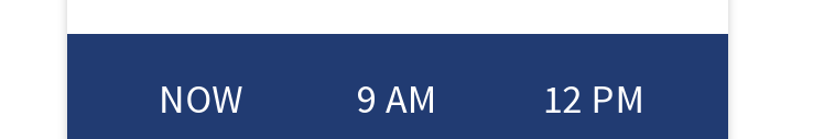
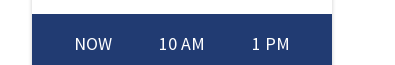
- 9 AM
+ 10 AM

- 12 PM
+ 1 PM
